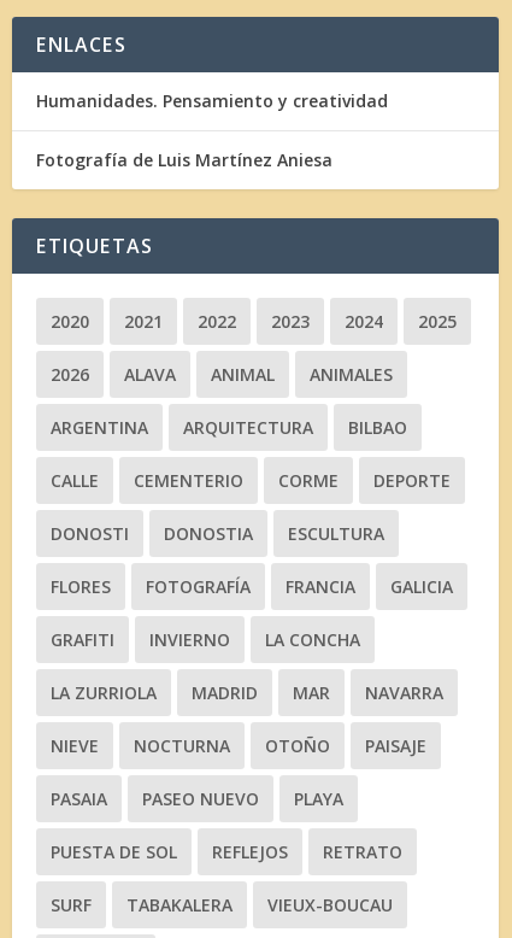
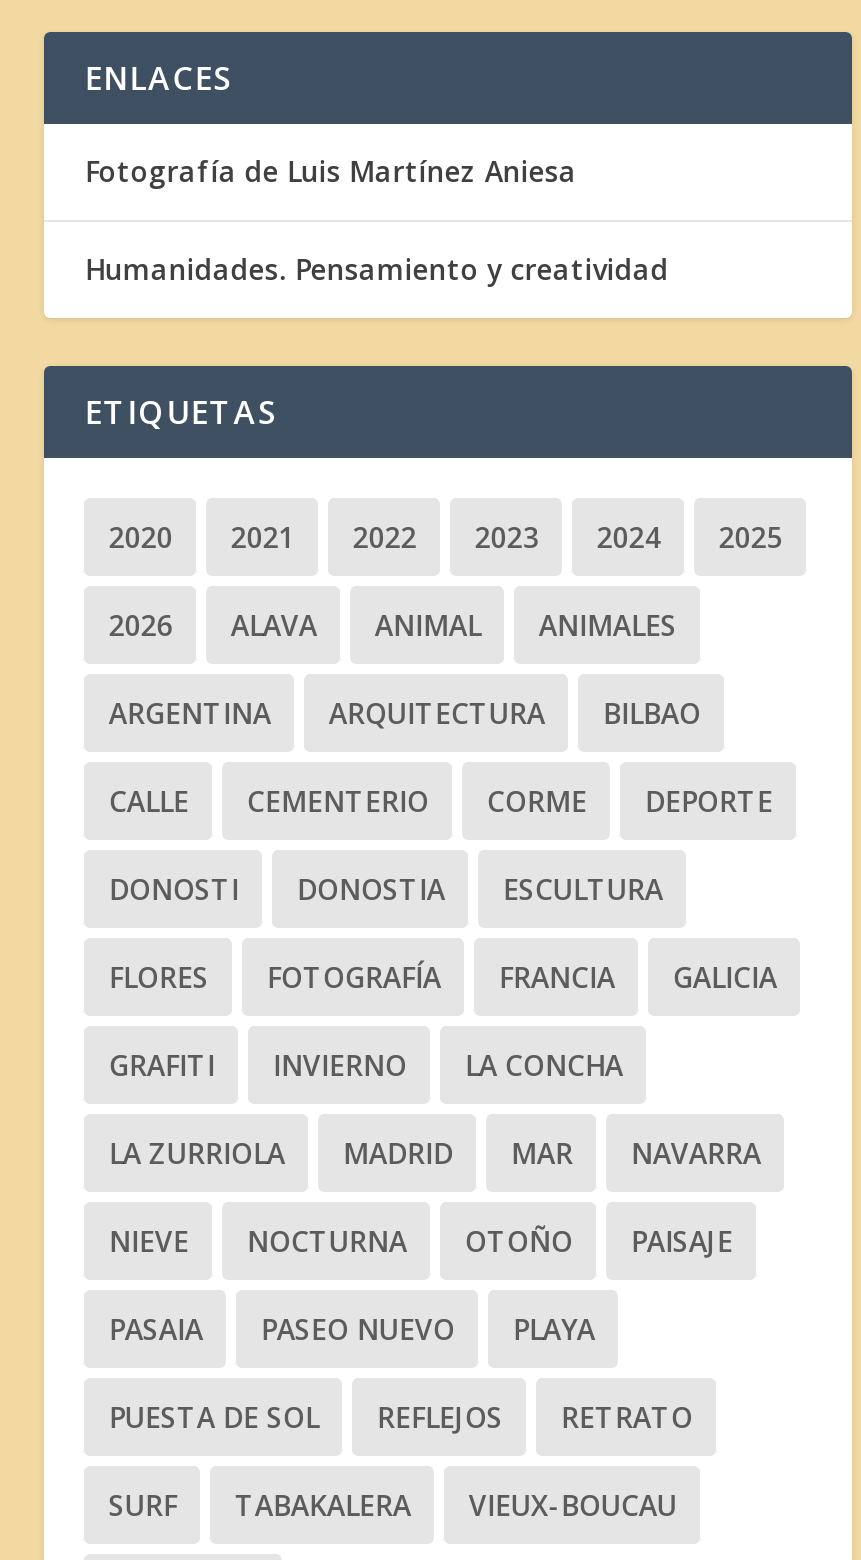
moved down: Humanidades. Pensamiento y creatividad

moved up: Fotografía de Luis Martínez Aniesa
